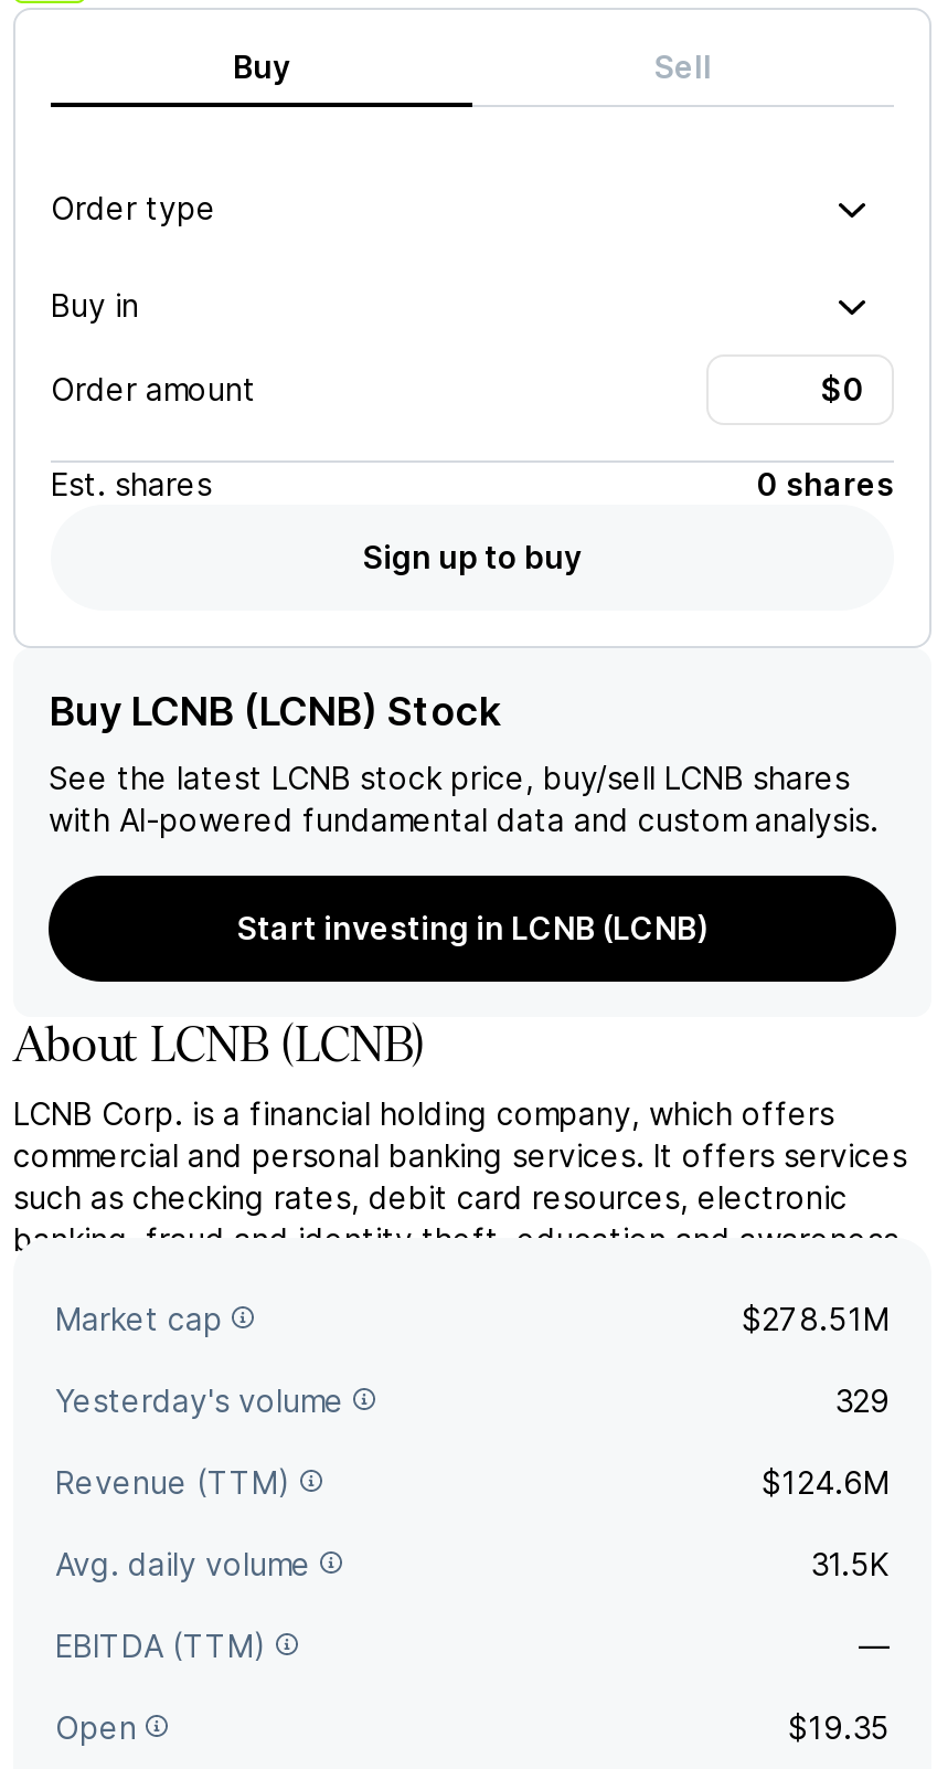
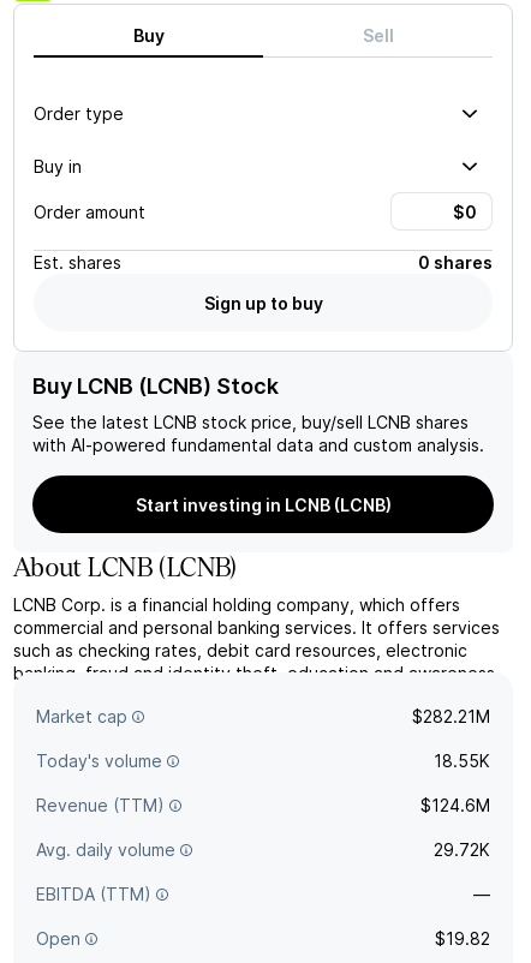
- $278.51M
+ $282.21M

- Yesterday's volume
- 329
+ Today's volume
+ 18.55K

- 31.5K
+ 29.72K

- $19.35
+ $19.82
